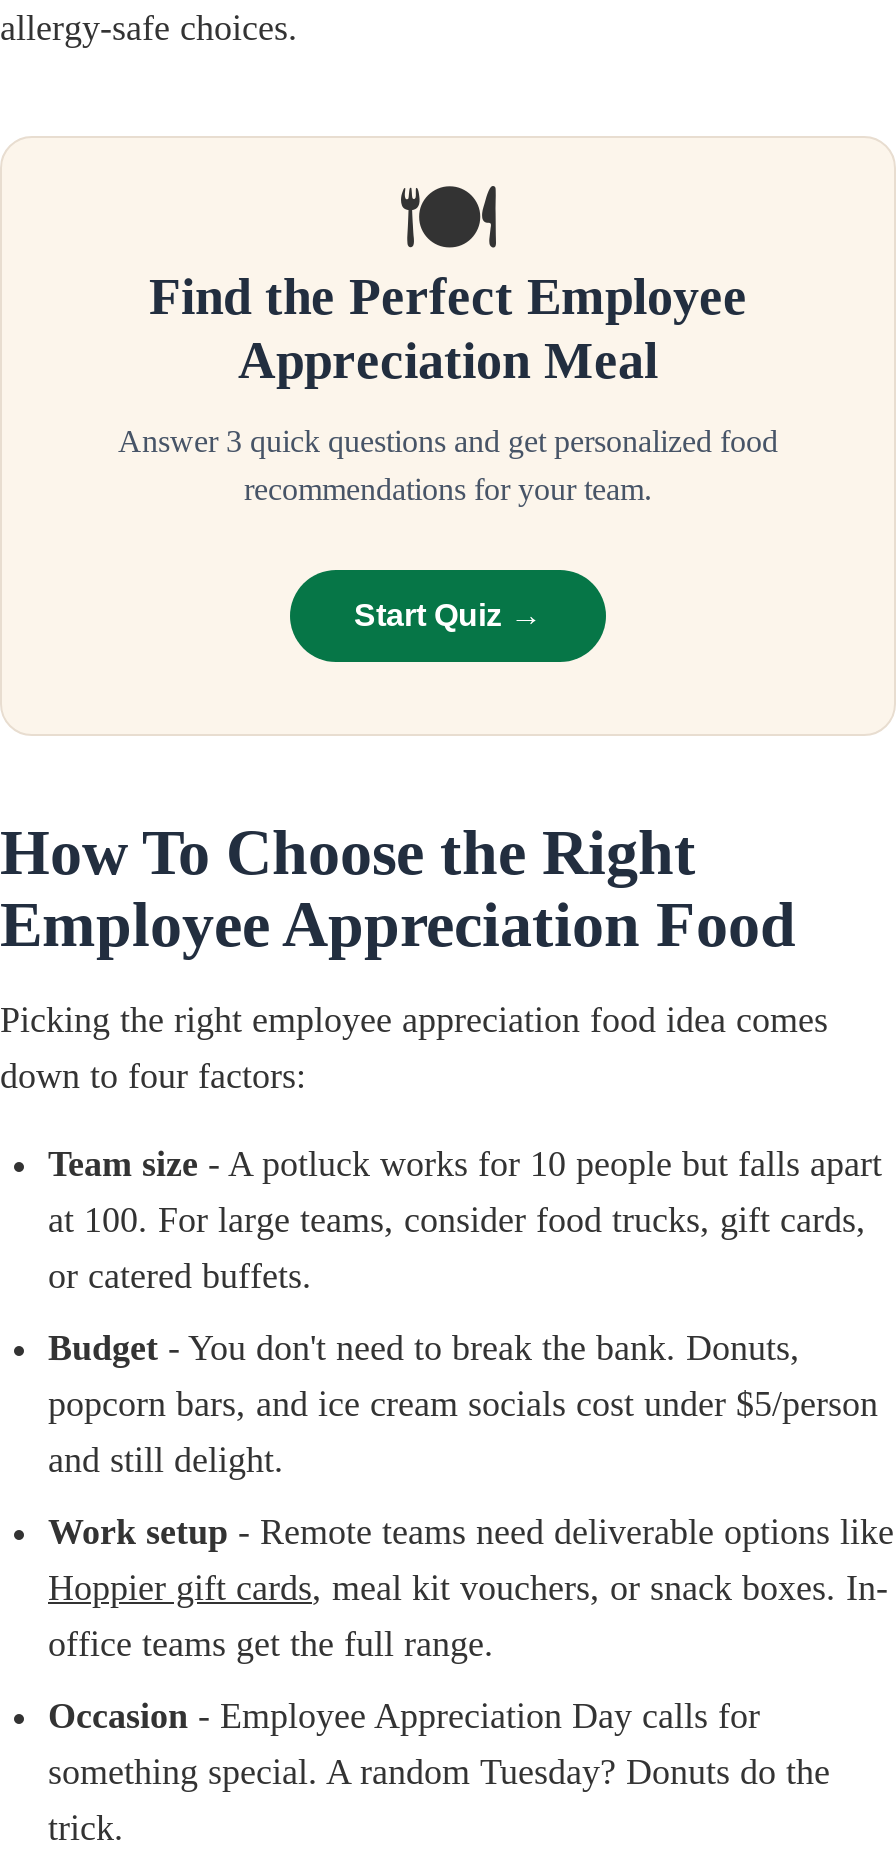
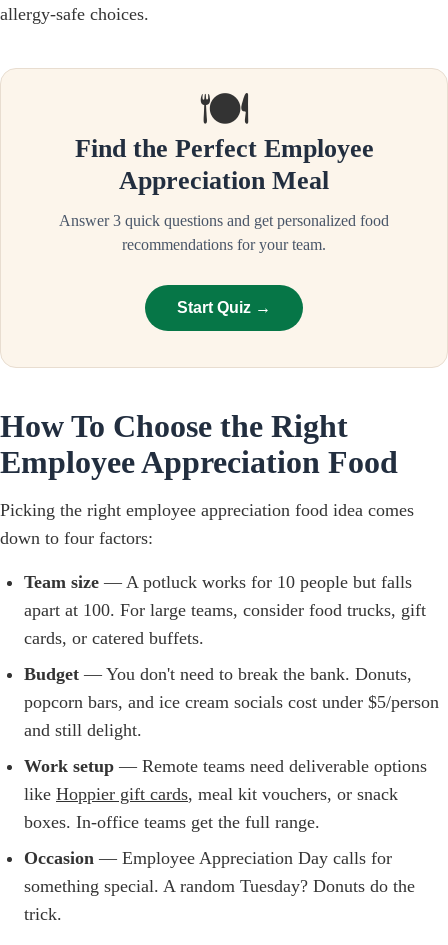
- Team size - A potluck works for 10 people but falls apart
- at 100. For large teams, consider food trucks, gift cards,
- or catered buffets.
+ Team size — A potluck works for 10 people but falls
+ apart at 100. For large teams, consider food trucks, gift
+ cards, or catered buffets.

- Budget - You don't need to break the bank. Donuts,
+ Budget — You don't need to break the bank. Donuts,

- Work setup - Remote teams need deliverable options like
- Hoppier gift cards, meal kit vouchers, or snack boxes. In-
- office teams get the full range.
+ Work setup — Remote teams need deliverable options
+ like Hoppier gift cards, meal kit vouchers, or snack
+ boxes. In-office teams get the full range.

- Occasion - Employee Appreciation Day calls for
+ Occasion — Employee Appreciation Day calls for
